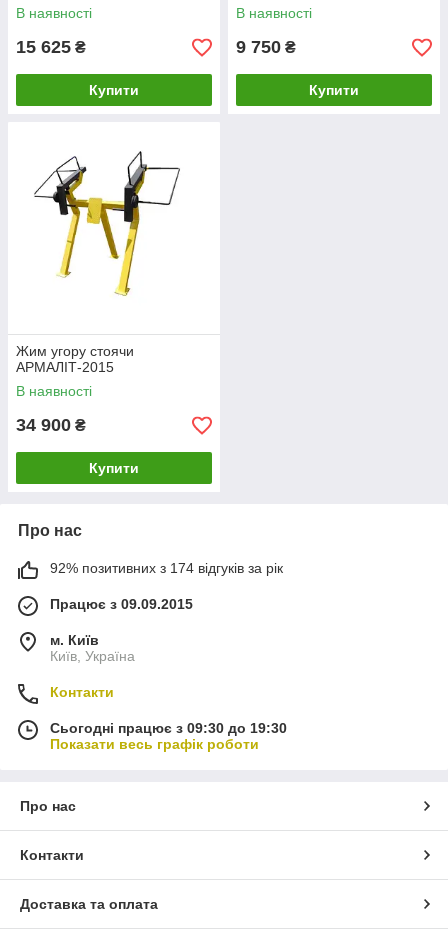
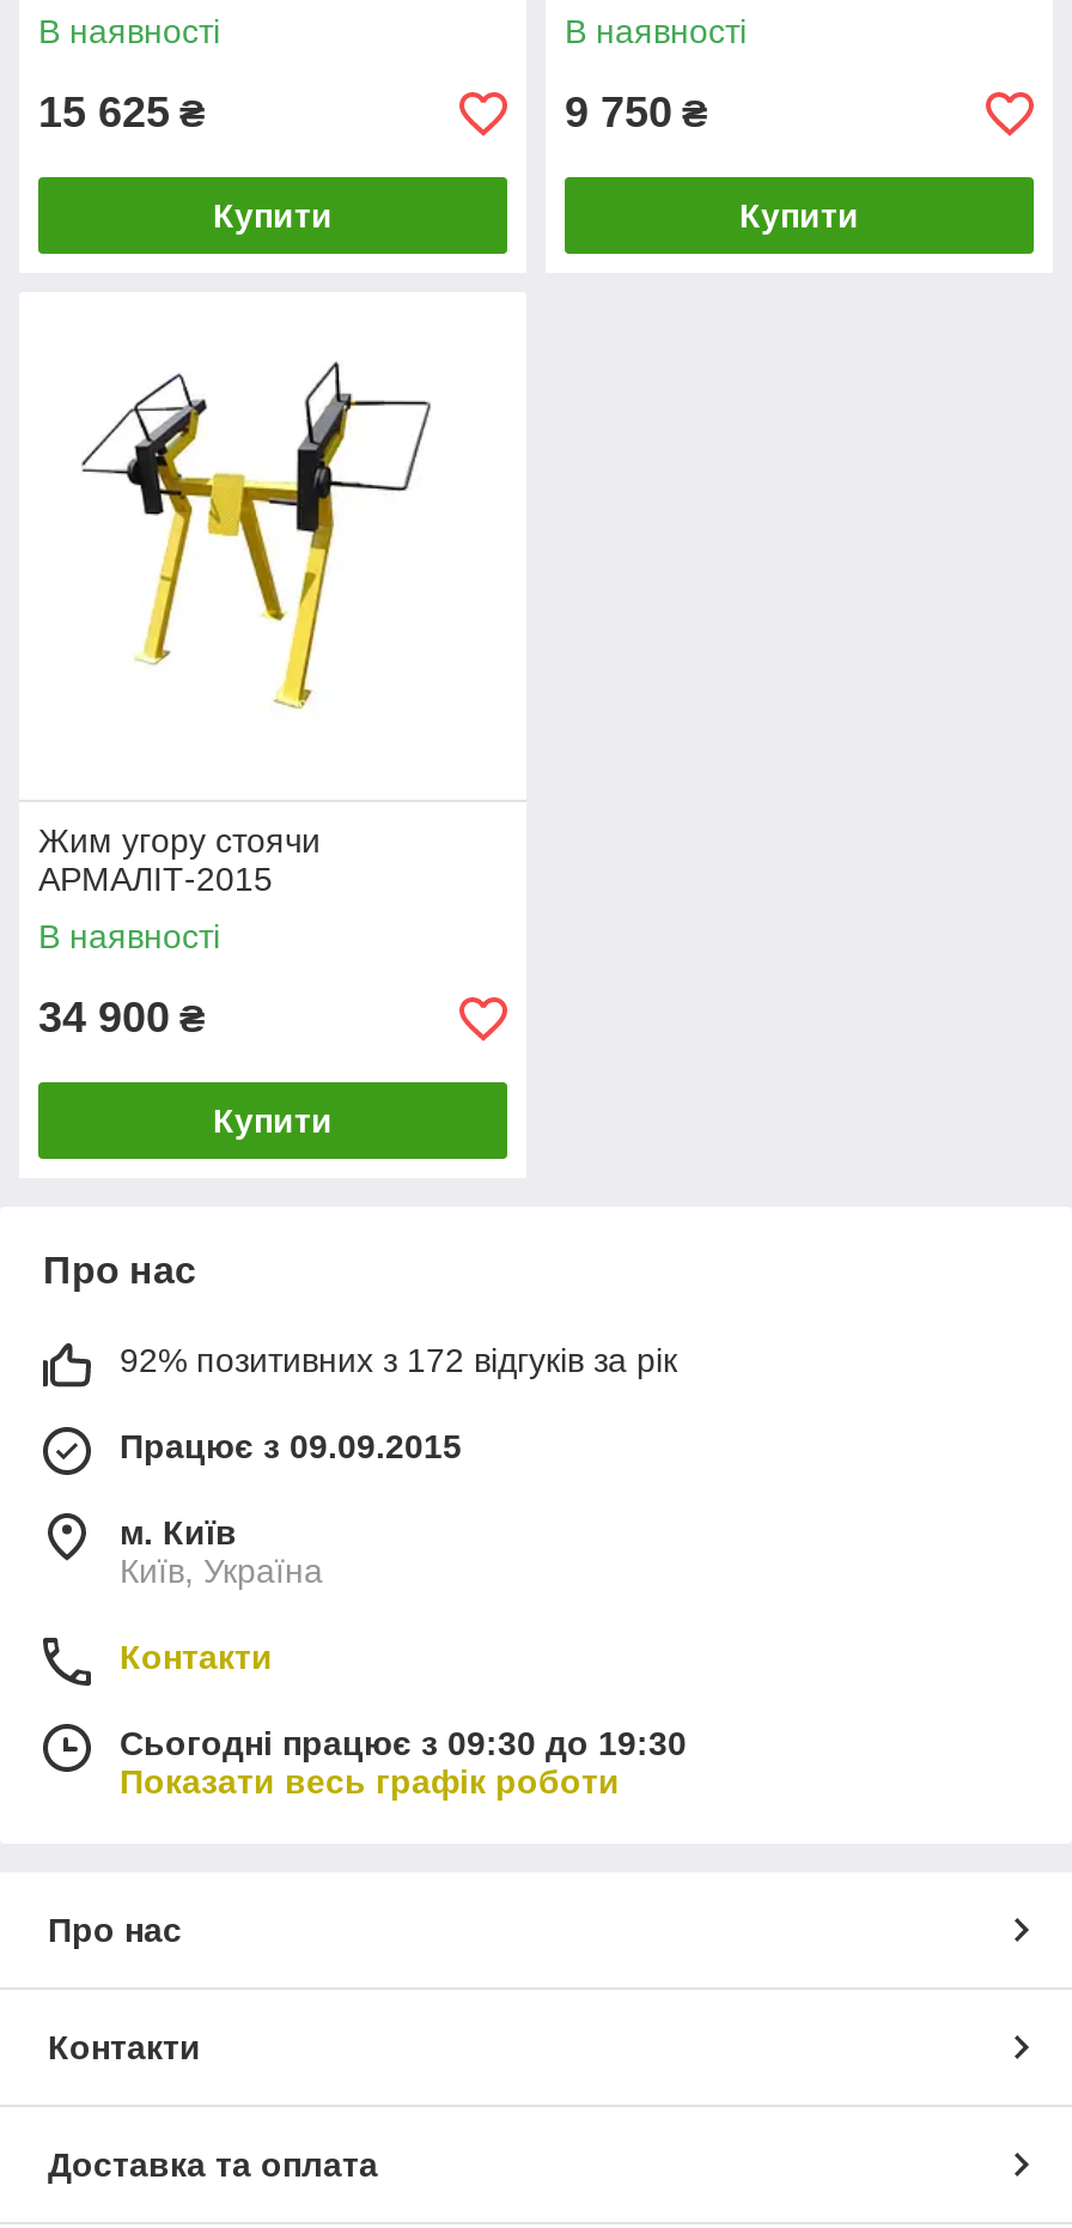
- 92% позитивних з 174 відгуків за рік
+ 92% позитивних з 172 відгуків за рік
